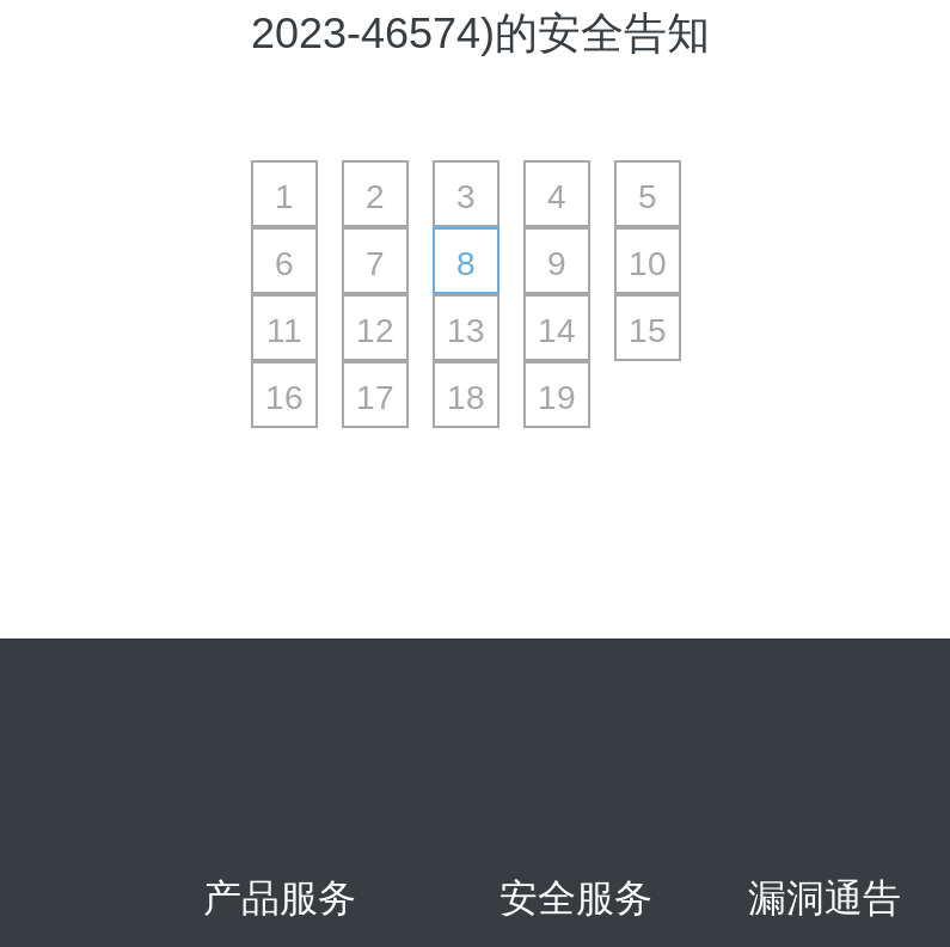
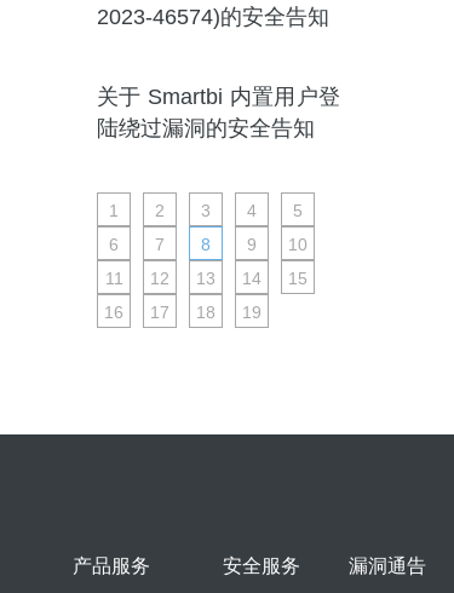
+ 关于 Smartbi 内置用户登
+ 陆绕过漏洞的安全告知
